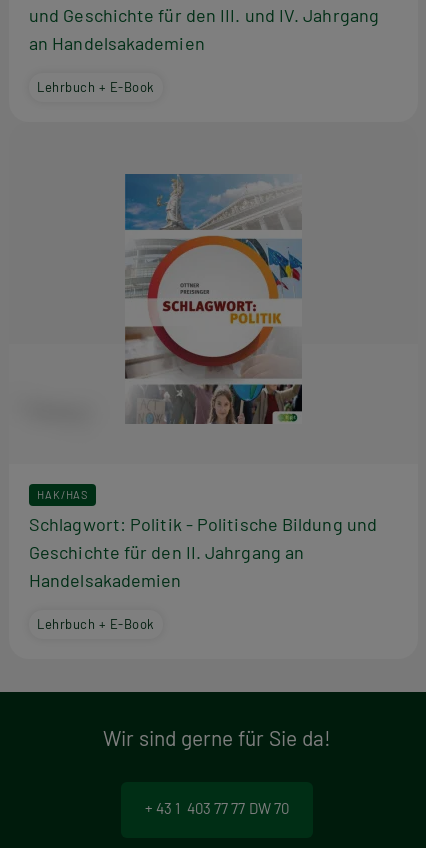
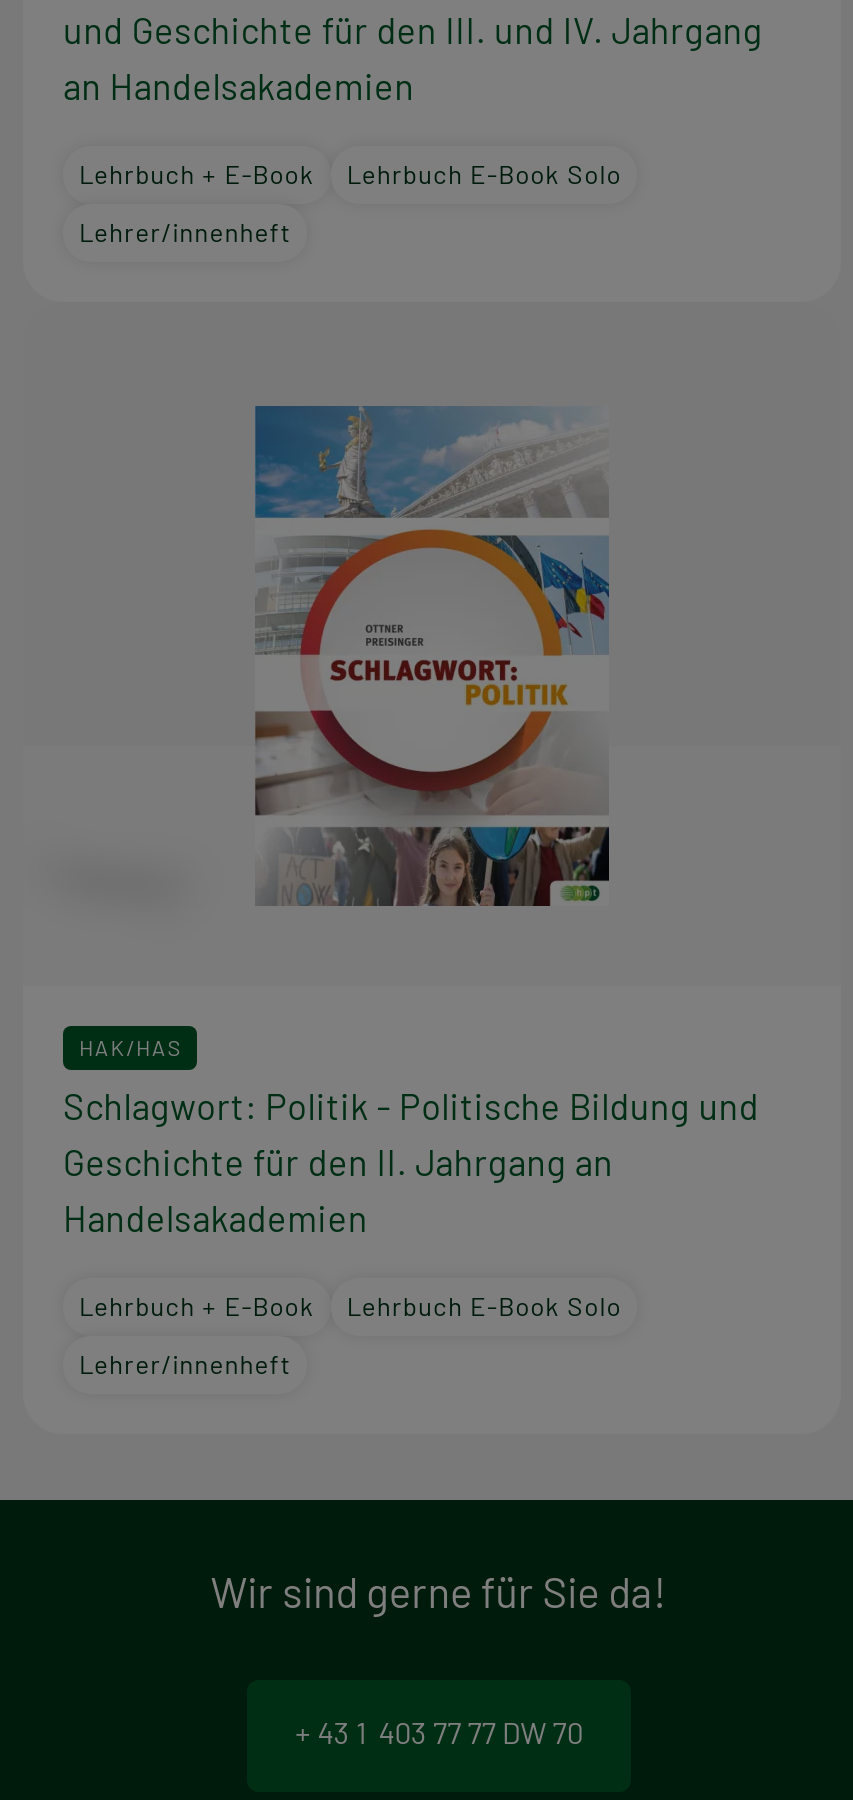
+ Lehrbuch E-Book Solo
+ Lehrer/innenheft

+ Lehrbuch E-Book Solo
+ Lehrer/innenheft
